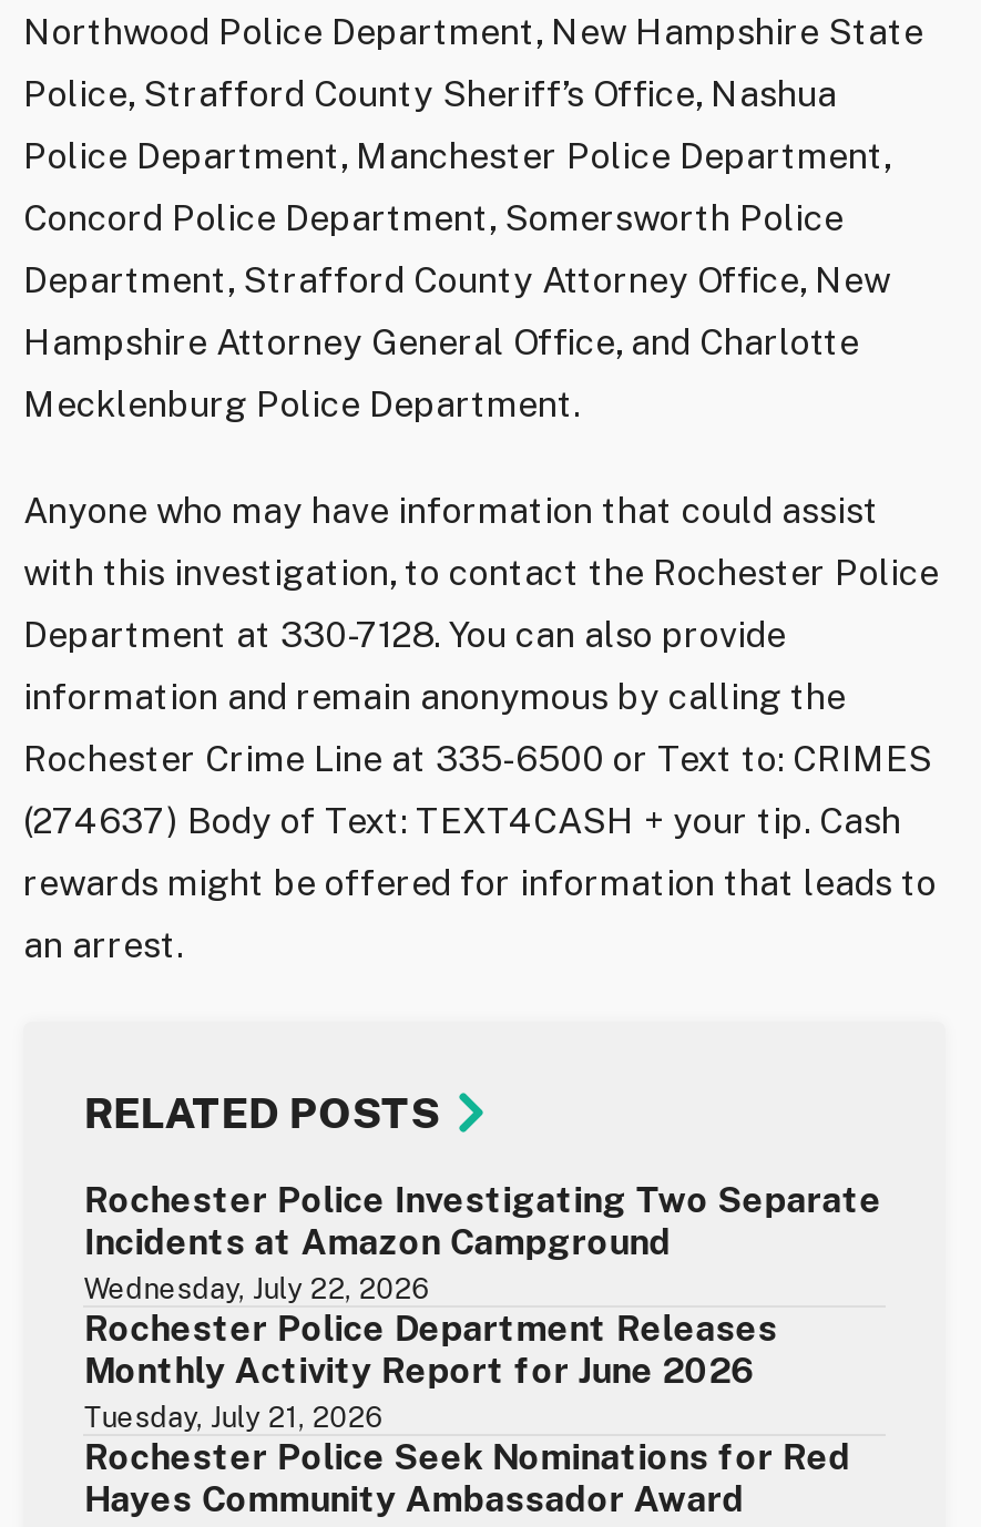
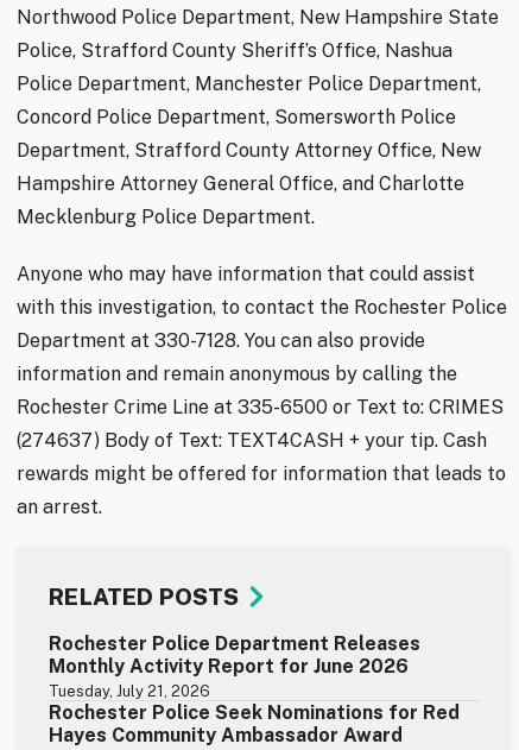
- Rochester Police Investigating Two Separate
- Incidents at Amazon Campground
- Wednesday, July 22, 2026
